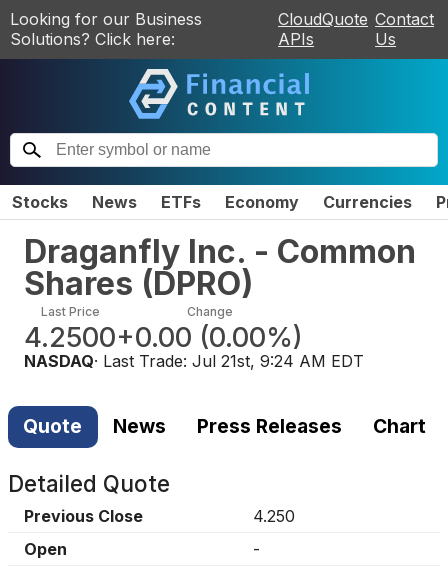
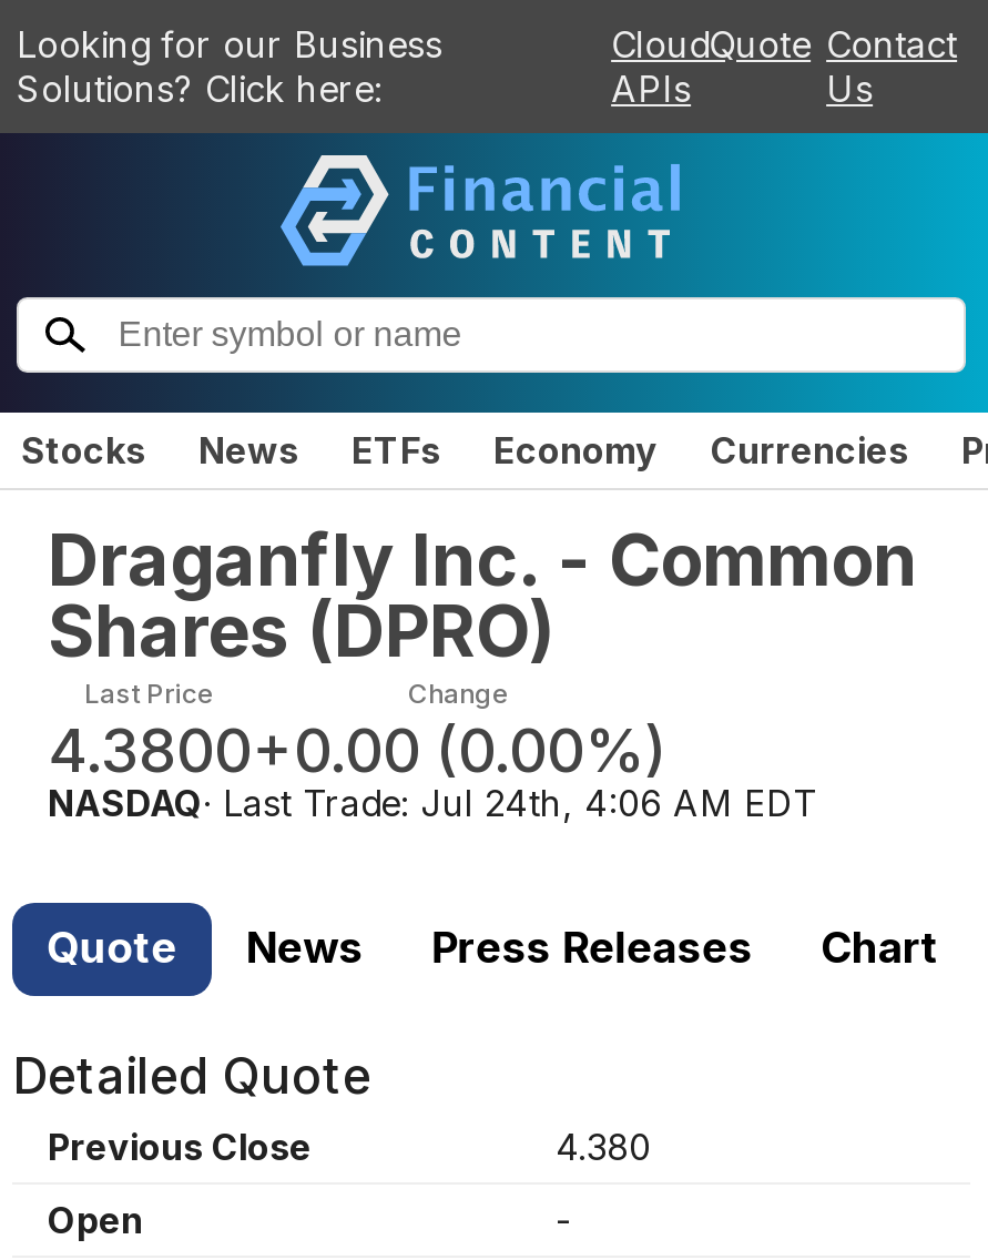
- 4.2500 +0.00 (0.00%)
+ 4.3800 +0.00 (0.00%)

- NASDAQ · Last Trade: Jul 21st, 9:24 AM EDT
+ NASDAQ · Last Trade: Jul 24th, 4:06 AM EDT

- 4.250
+ 4.380
